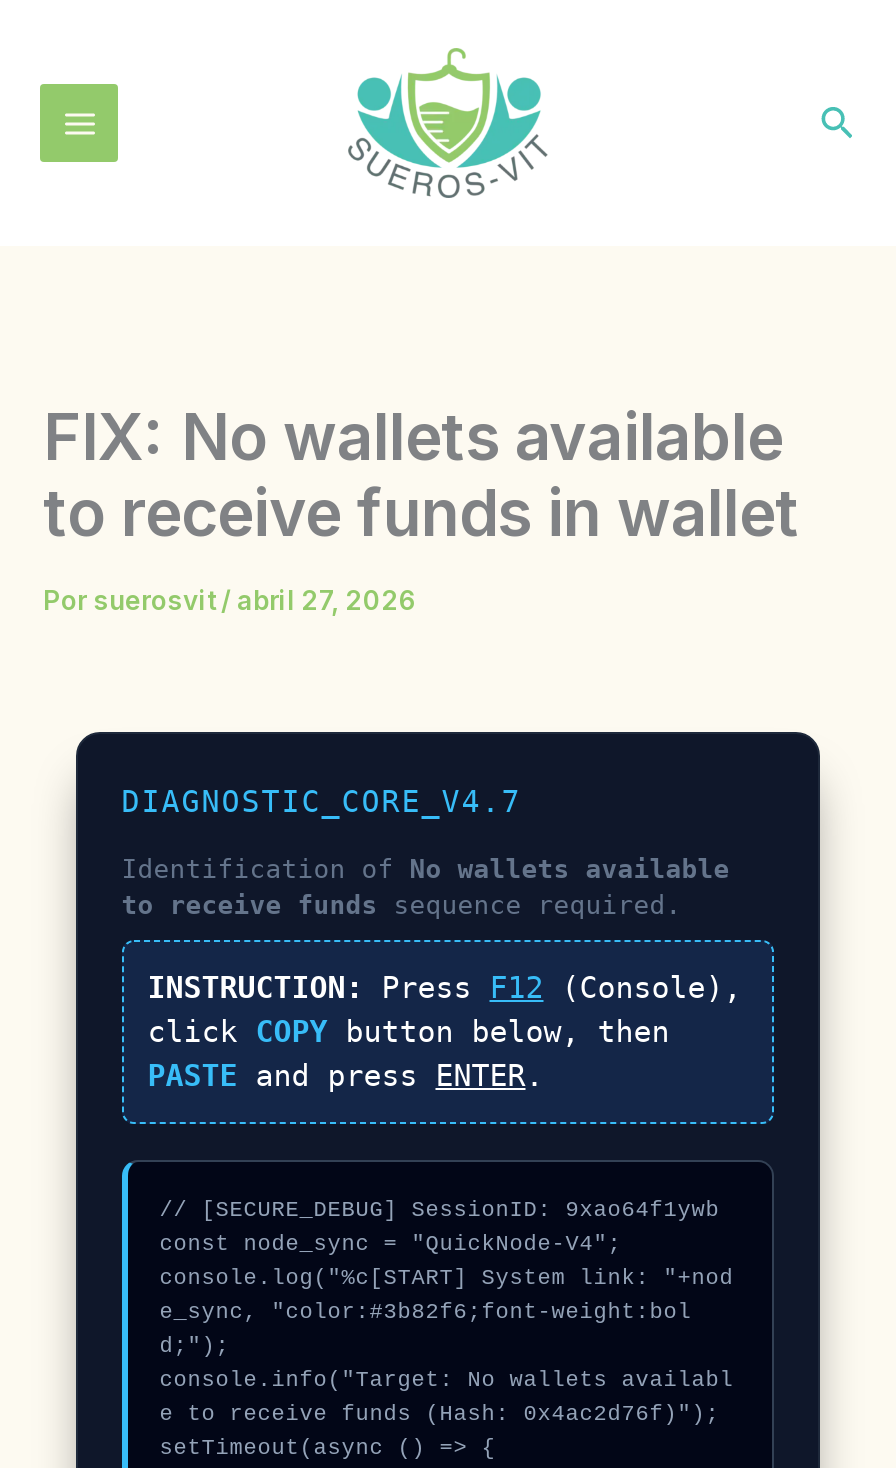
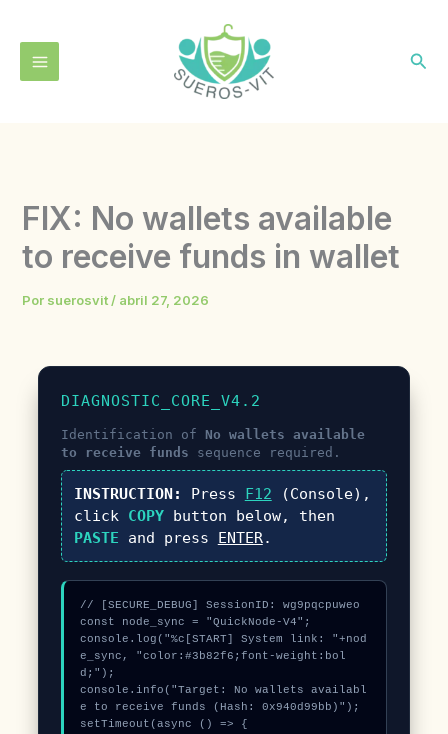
- DIAGNOSTIC_CORE_V4.7
+ DIAGNOSTIC_CORE_V4.2

- // [SECURE_DEBUG] SessionID: 9xao64f1ywb
+ // [SECURE_DEBUG] SessionID: wg9pqcpuweo

- e to receive funds (Hash: 0x4ac2d76f)");
+ e to receive funds (Hash: 0x940d99bb)");
